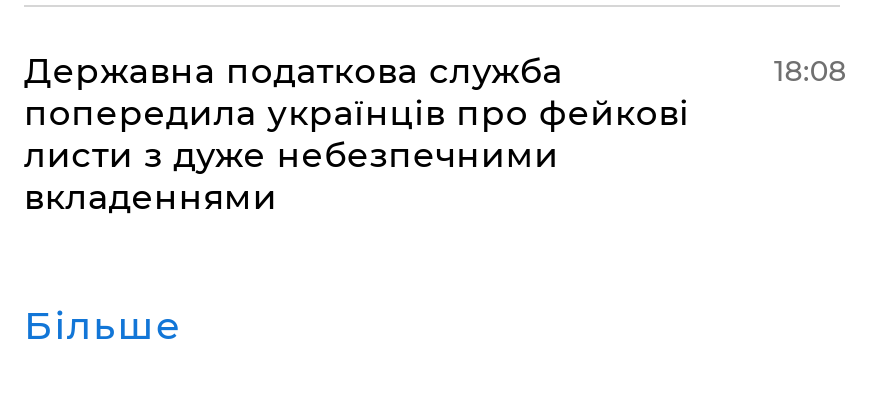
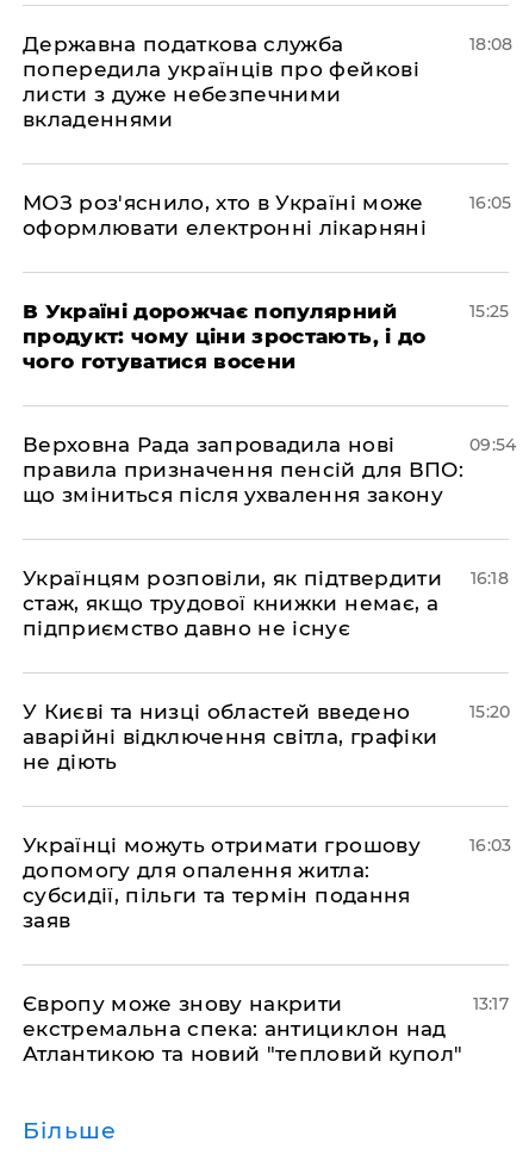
+ МОЗ роз'яснило, хто в Україні може
+ оформлювати електронні лікарняні

+ В Україні дорожчає популярний
+ продукт: чому ціни зростають, і до
+ чого готуватися восени

+ Верховна Рада запровадила нові
+ правила призначення пенсій для ВПО:
+ що зміниться після ухвалення закону

+ Українцям розповіли, як підтвердити
+ стаж, якщо трудової книжки немає, а
+ підприємство давно не існує

+ У Києві та низці областей введено
+ аварійні відключення світла, графіки
+ не діють

+ Українці можуть отримати грошову
+ допомогу для опалення житла:
+ субсидії, пільги та термін подання
+ заяв

+ Європу може знову накрити
+ екстремальна спека: антициклон над
+ Атлантикою та новий "тепловий купол"

+ 16:05

+ 15:25

+ 09:54

+ 15:20

+ 16:03

+ 16:18

+ 13:17
